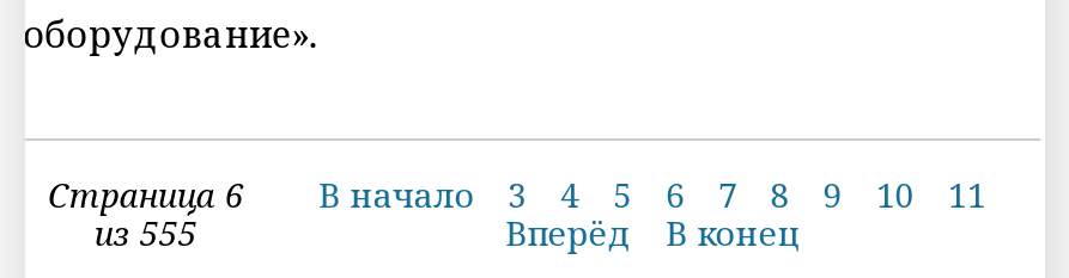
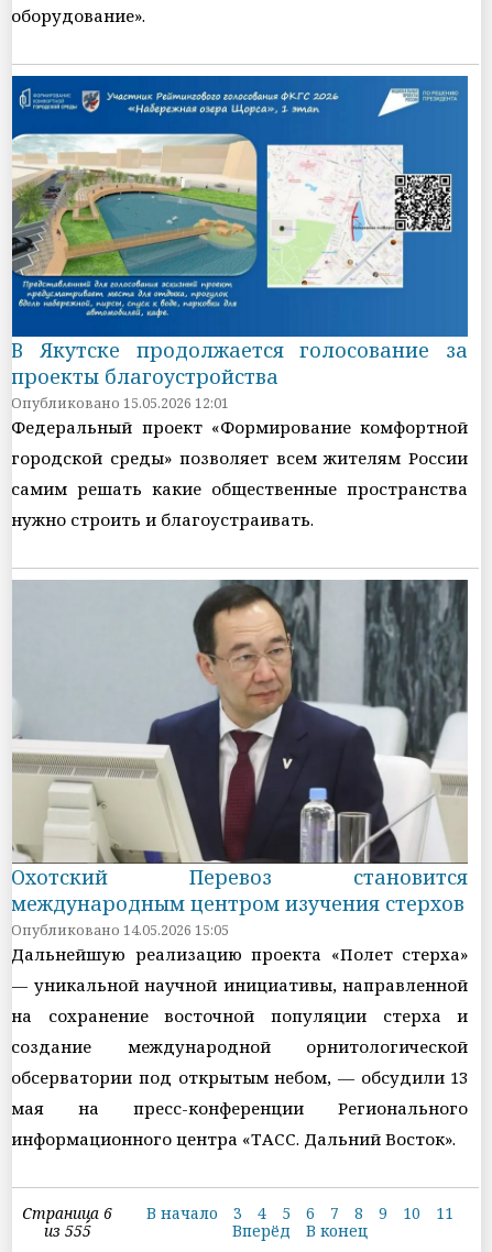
+ [image]
+ В Якутске продолжается голосование за
+ проекты благоустройства
+ Опубликовано 15.05.2026 12:01
+ Федеральный проект «Формирование комфортной
+ городской среды» позволяет всем жителям России
+ самим решать какие общественные пространства
+ нужно строить и благоустраивать.

+ [image]
+ Охотский Перевоз становится
+ международным центром изучения стерхов
+ Опубликовано 14.05.2026 15:05
+ Дальнейшую реализацию проекта «Полет стерха»
+ — уникальной научной инициативы, направленной
+ на сохранение восточной популяции стерха и
+ создание международной орнитологической
+ обсерватории под открытым небом, — обсудили 13
+ мая на пресс-конференции Регионального
+ информационного центра «ТАСС. Дальний Восток».
